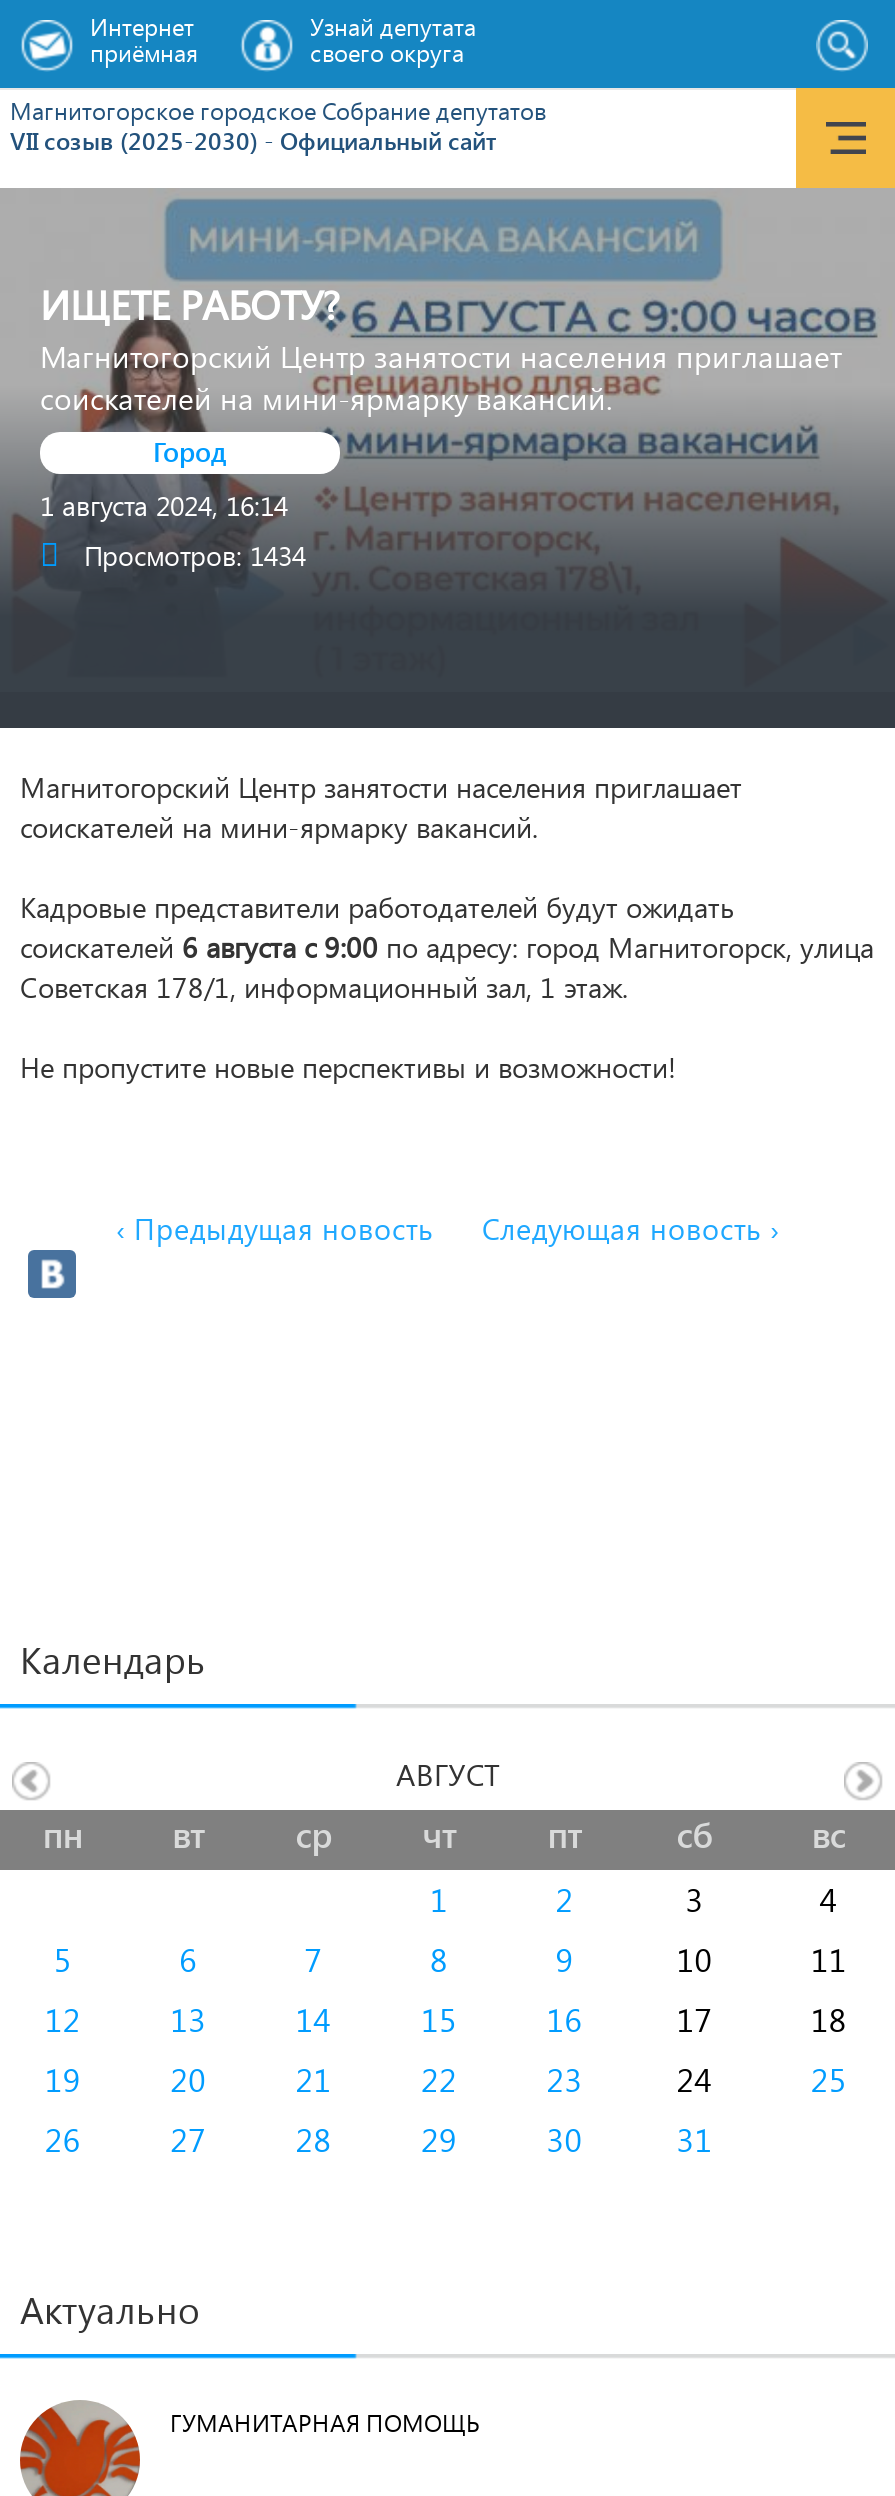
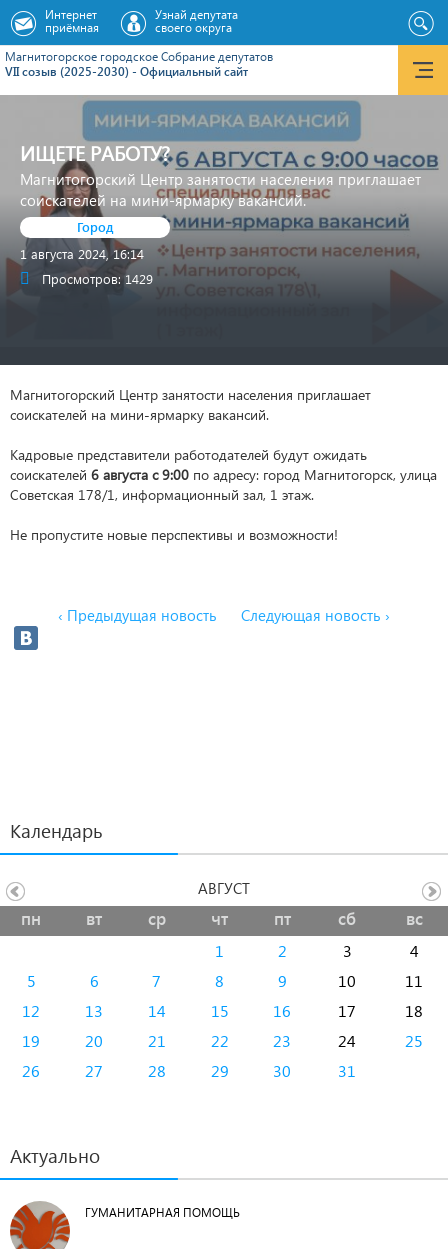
- Просмотров: 1434
+ Просмотров: 1429
